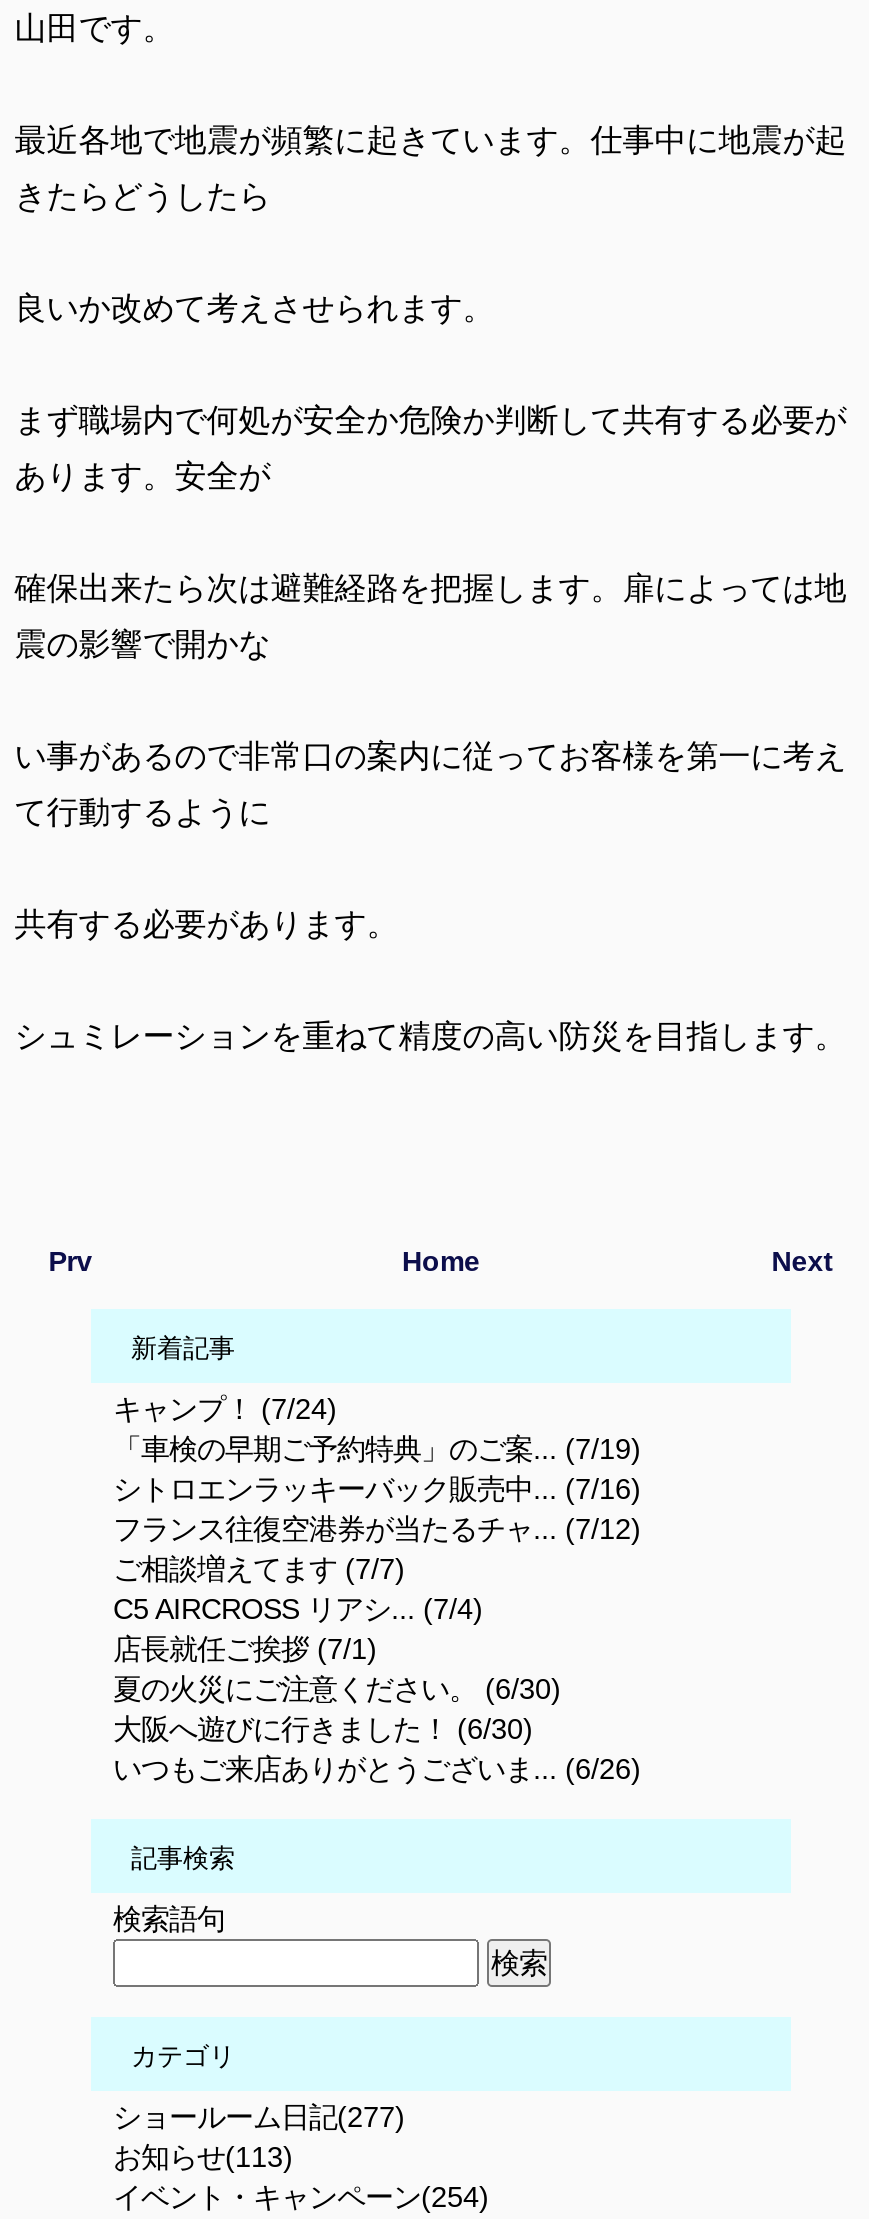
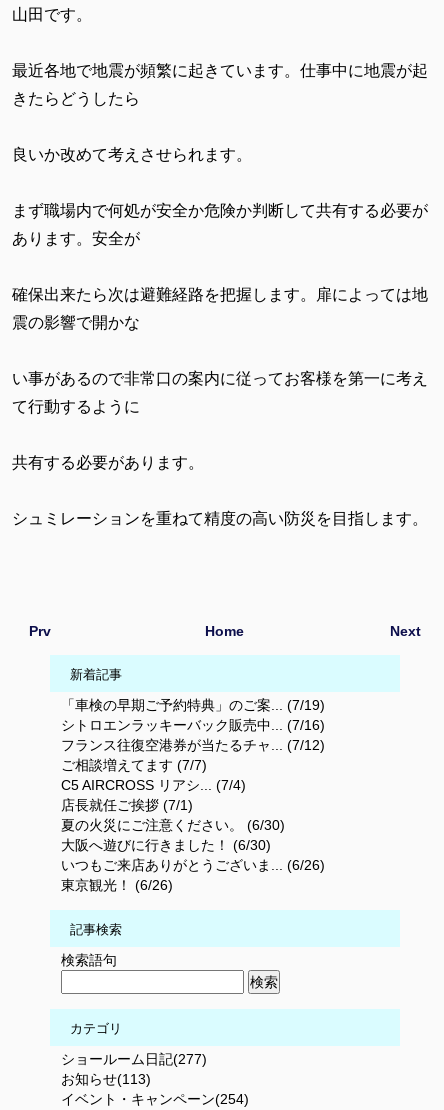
- キャンプ！ (7/24)

moved up: 「車検の早期ご予約特典」のご案... (7/19) | シトロエンラッキーバック販売中... (7/16) | フランス往復空港券が当たるチャ... (7/12) | ... | 大阪へ遊びに行きました！ (6/30) | いつもご来店ありがとうございま... (6/26)

+ 東京観光！ (6/26)
